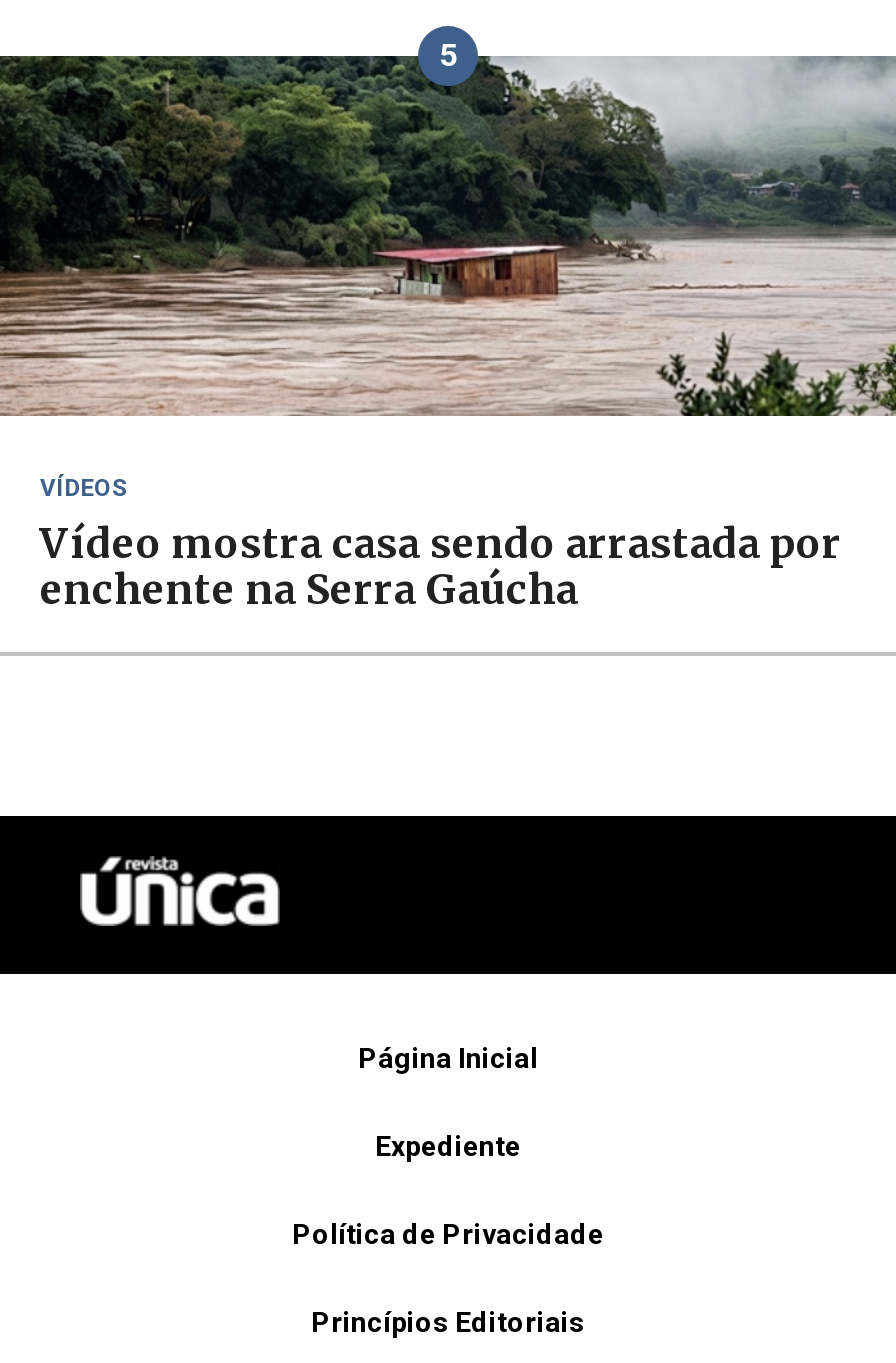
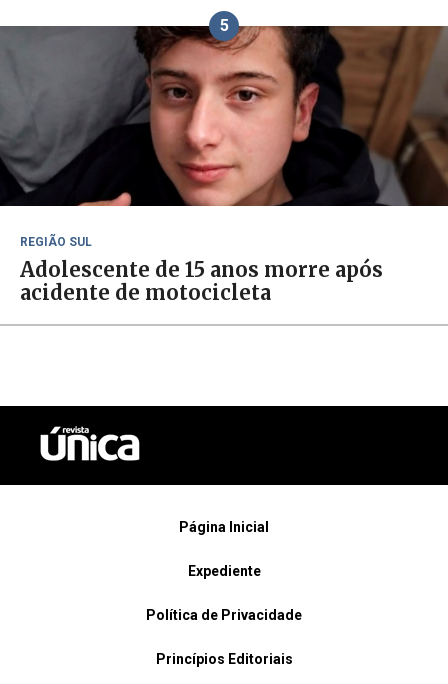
- [image]
- VÍDEOS
- Vídeo mostra casa sendo arrastada por
- enchente na Serra Gaúcha
+ [image]
+ REGIÃO SUL
+ Adolescente de 15 anos morre após
+ acidente de motocicleta
